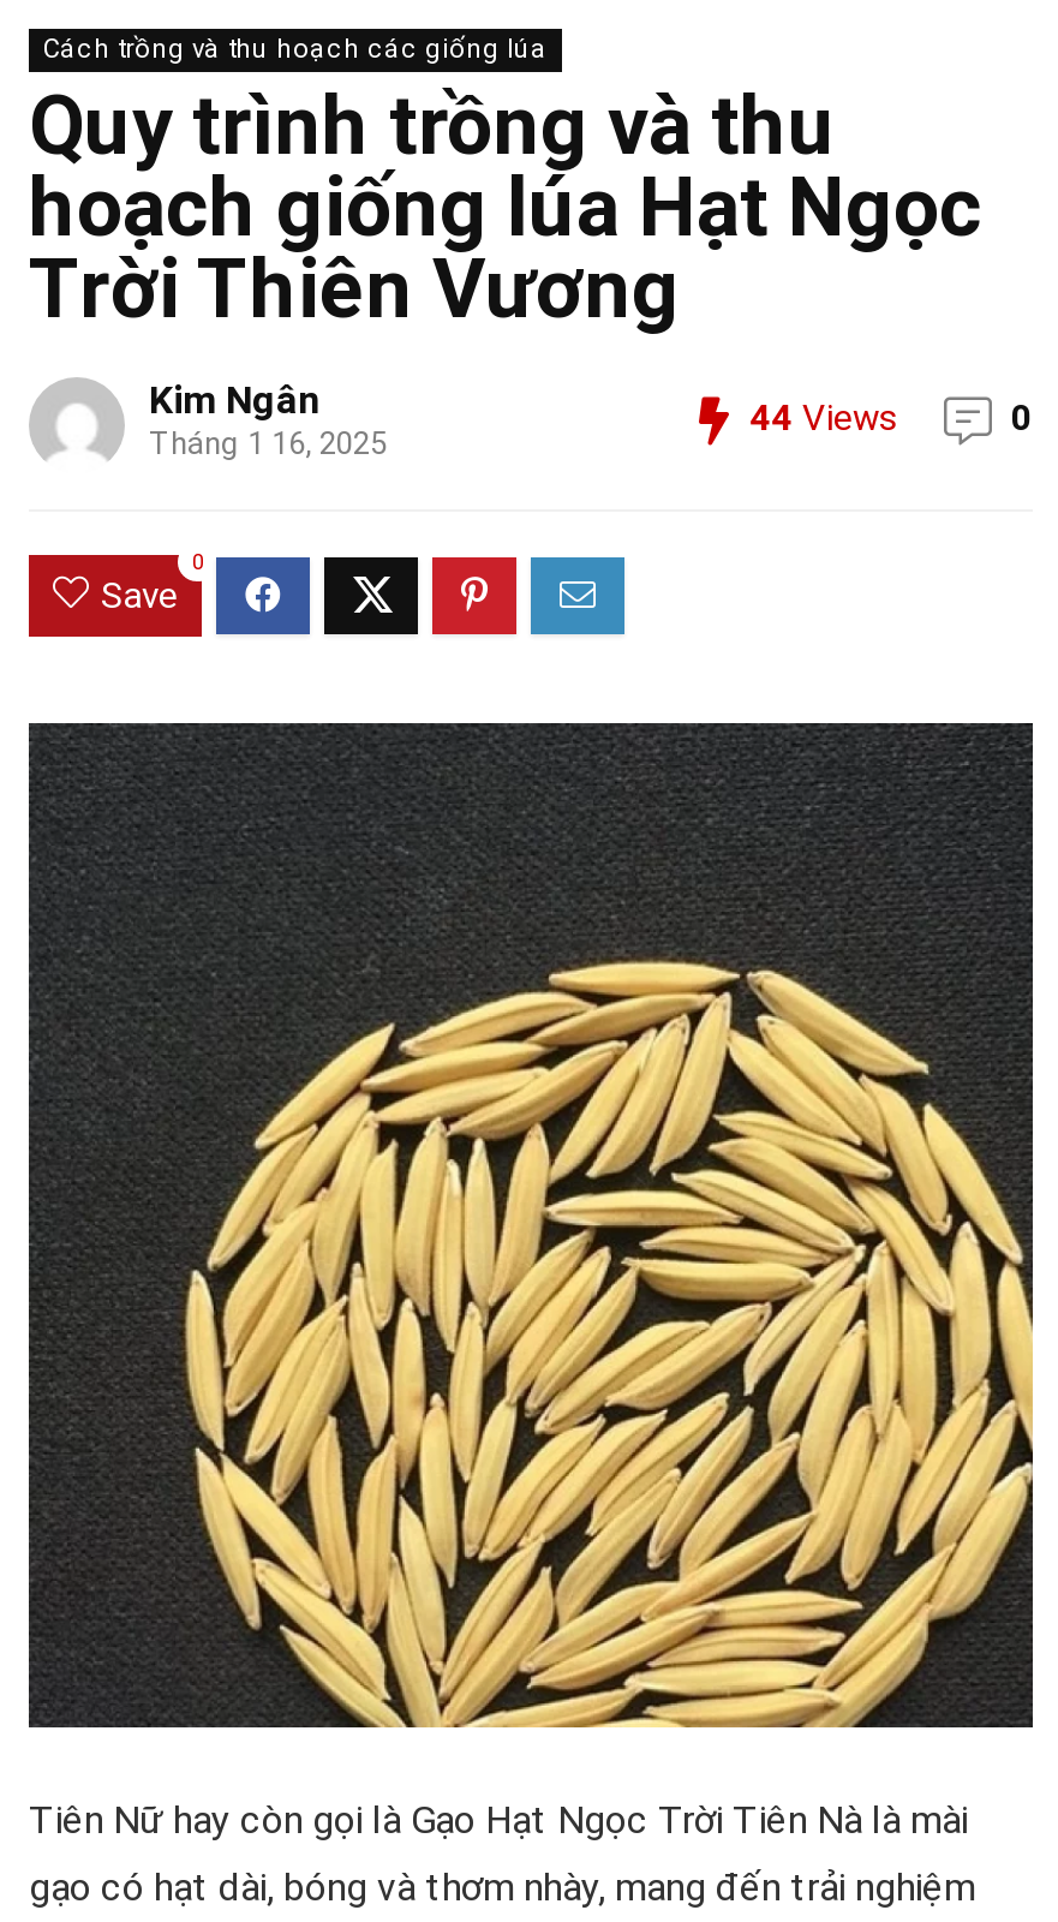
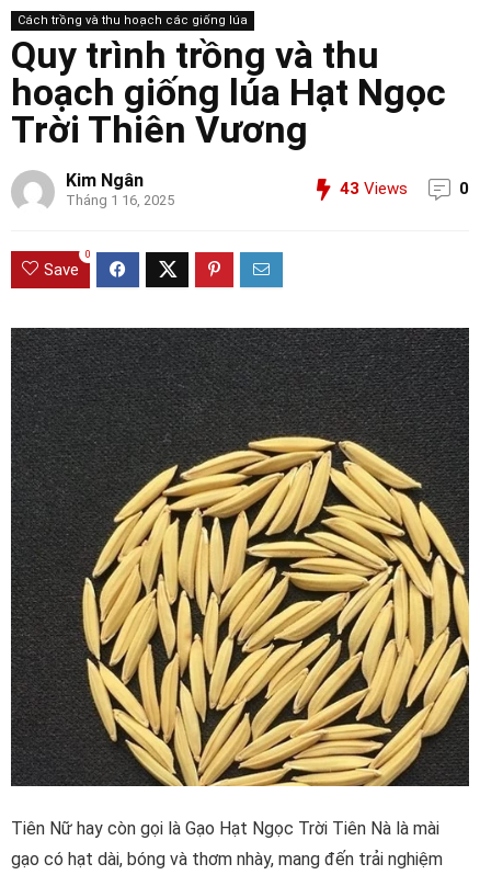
- 44 Views
+ 43 Views
